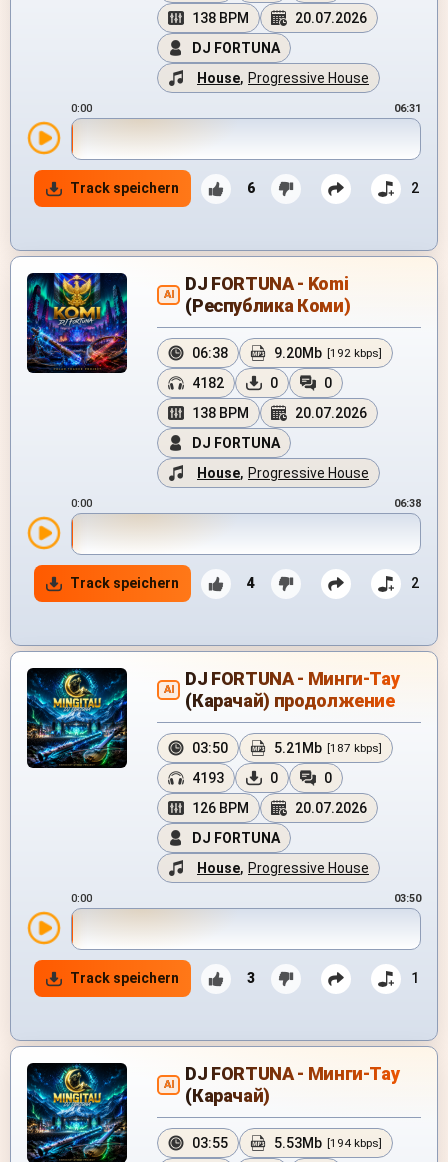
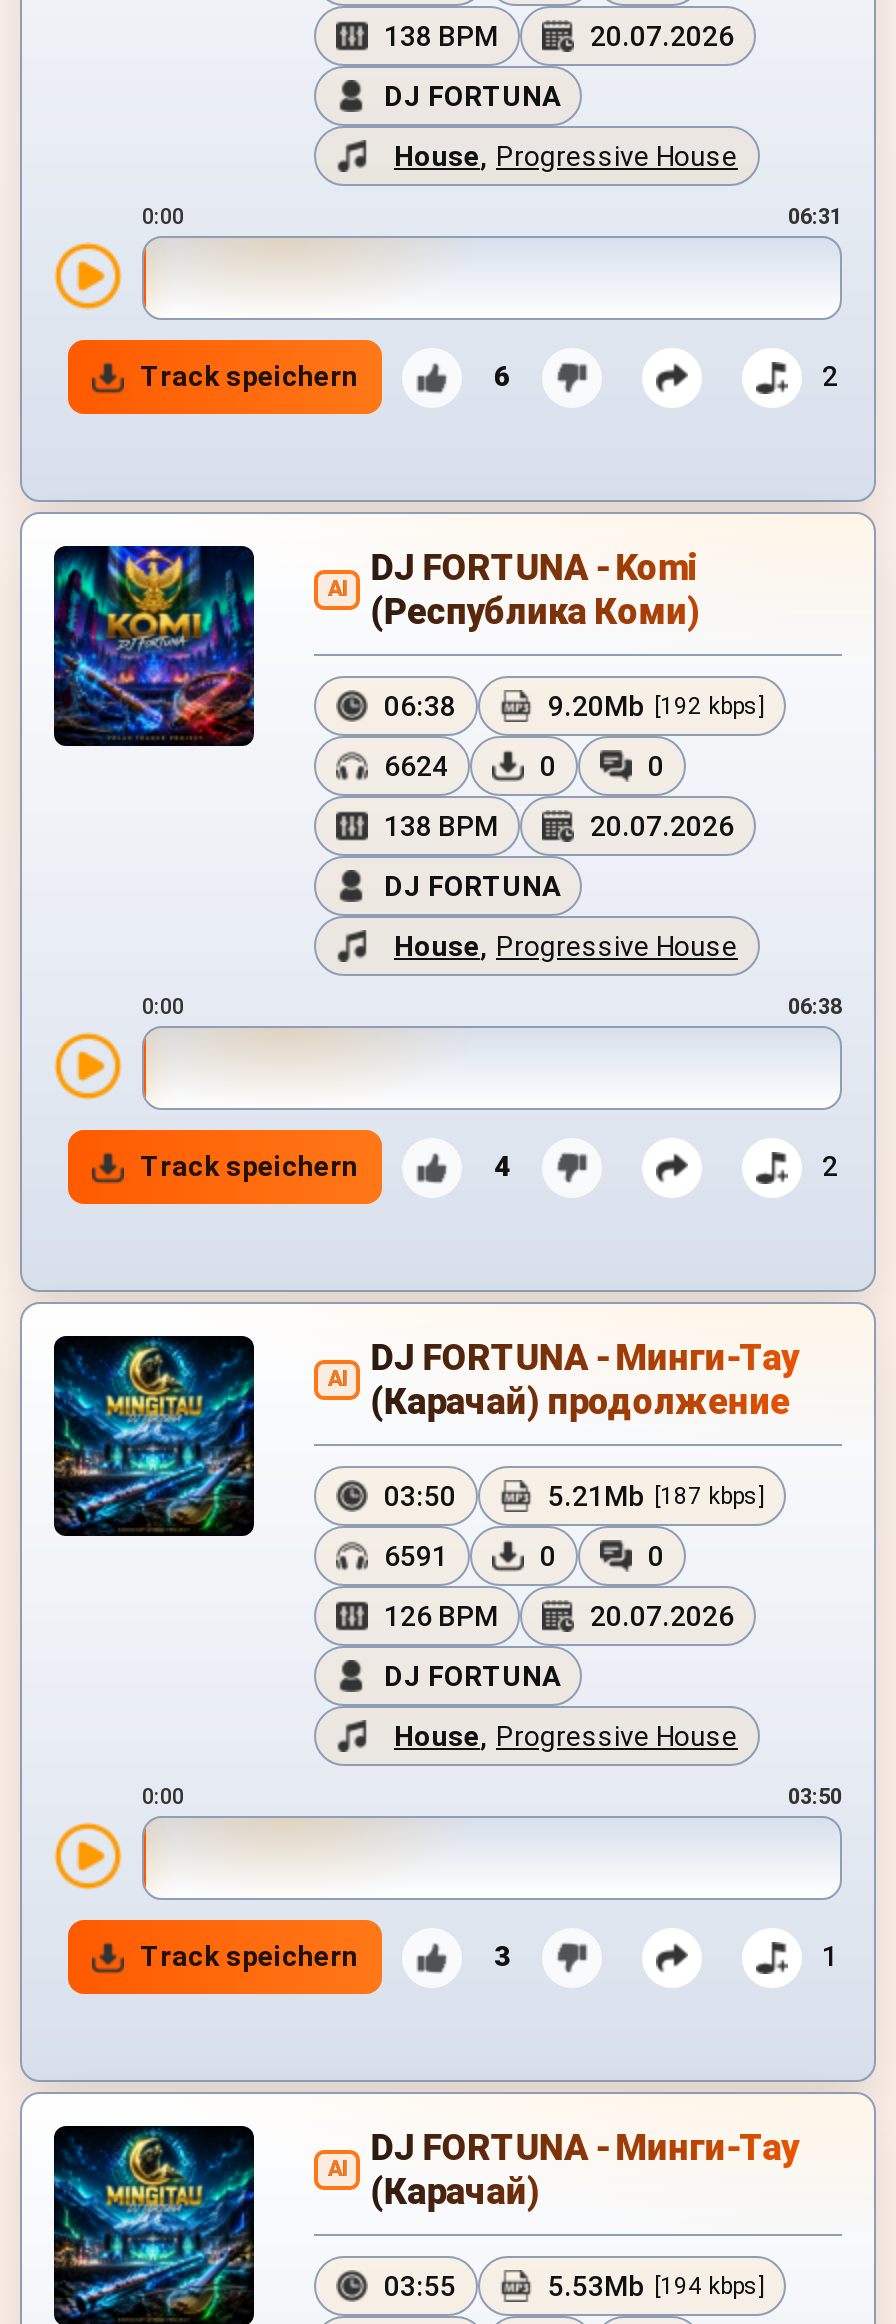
- 4182
+ 6624

- 4193
+ 6591
